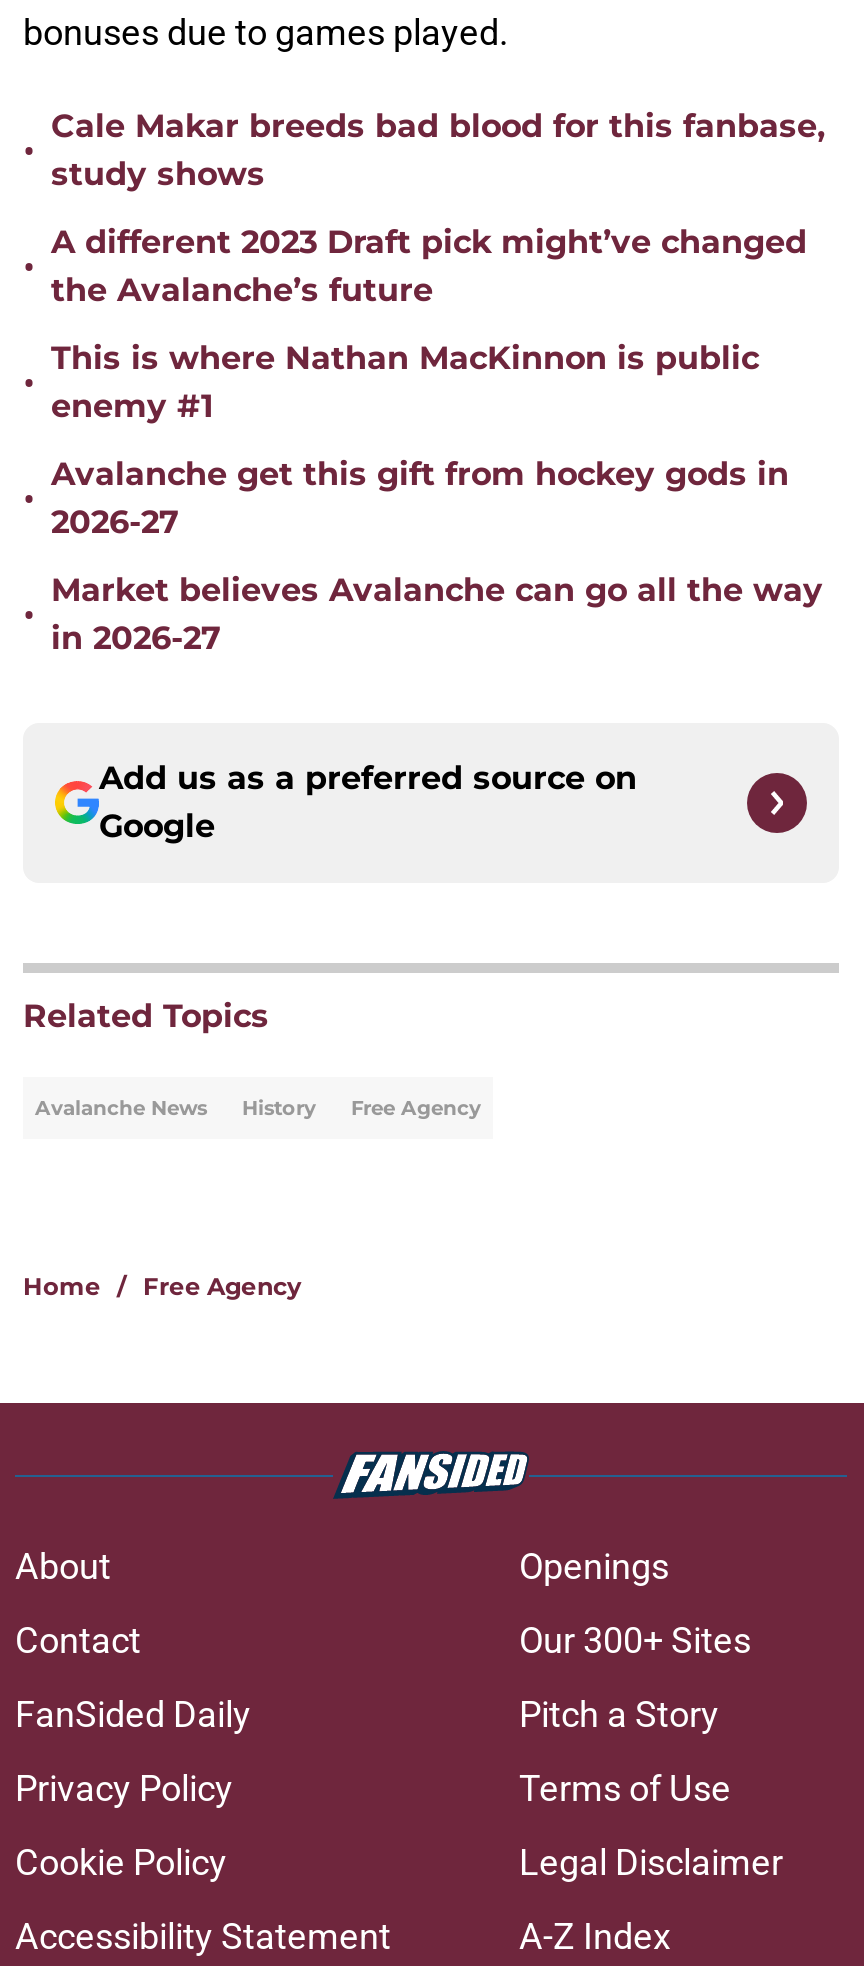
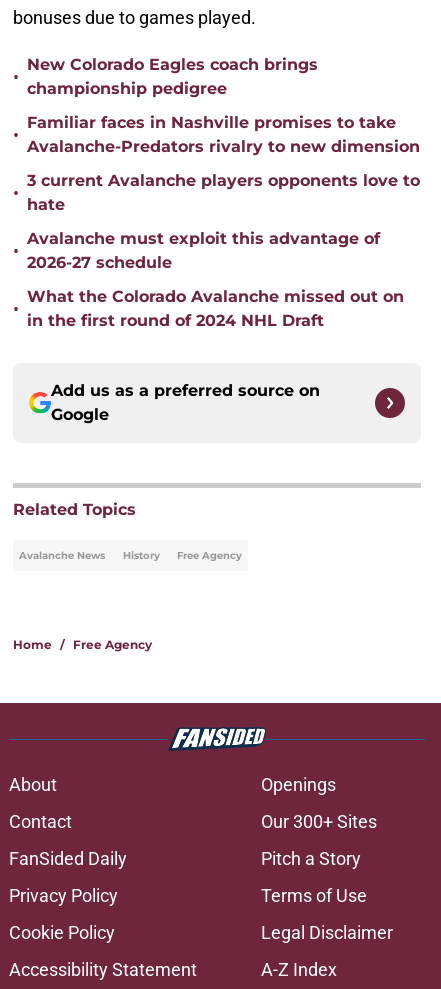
- Cale Makar breeds bad blood for this fanbase,
- study shows
+ New Colorado Eagles coach brings
+ championship pedigree

- A different 2023 Draft pick might’ve changed
- the Avalanche’s future
+ Familiar faces in Nashville promises to take
+ Avalanche-Predators rivalry to new dimension

- This is where Nathan MacKinnon is public
- enemy #1
+ 3 current Avalanche players opponents love to
+ hate

- Avalanche get this gift from hockey gods in
- 2026-27
+ Avalanche must exploit this advantage of
+ 2026-27 schedule

- Market believes Avalanche can go all the way
- in 2026-27
+ What the Colorado Avalanche missed out on
+ in the first round of 2024 NHL Draft
